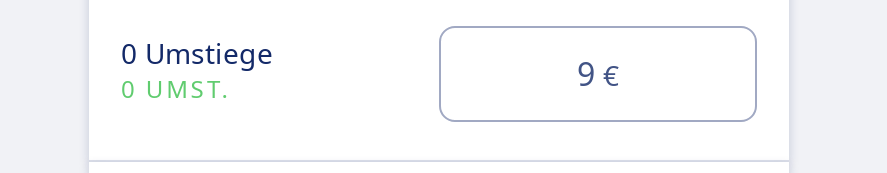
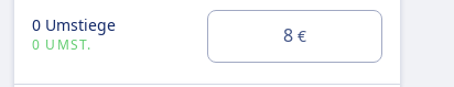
- 9 €
+ 8 €
